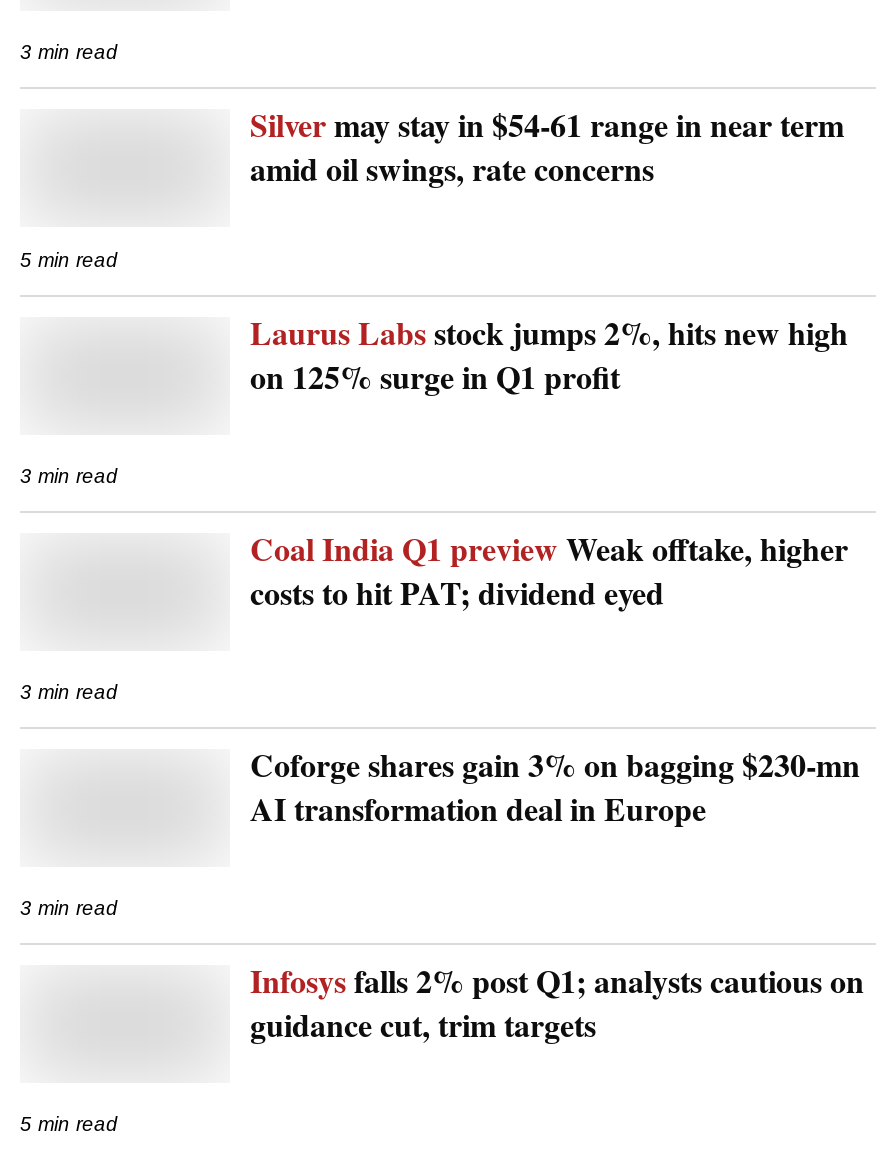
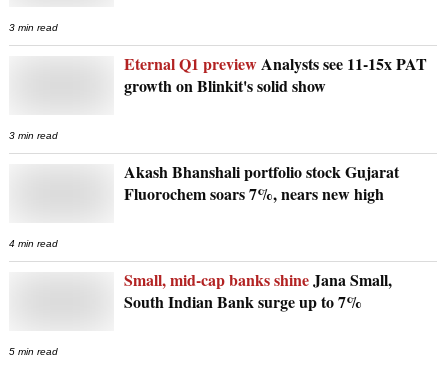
- Silver may stay in $54-61 range in near term
- amid oil swings, rate concerns
- 5 min read
- Laurus Labs stock jumps 2%, hits new high
- on 125% surge in Q1 profit
+ Eternal Q1 preview Analysts see 11-15x PAT
+ growth on Blinkit's solid show

- Coal India Q1 preview Weak offtake, higher
- costs to hit PAT; dividend eyed
- 3 min read
- Coforge shares gain 3% on bagging $230-mn
- AI transformation deal in Europe
- 3 min read
- Infosys falls 2% post Q1; analysts cautious on
- guidance cut, trim targets
+ Akash Bhanshali portfolio stock Gujarat
+ Fluorochem soars 7%, nears new high
+ 4 min read
+ Small, mid-cap banks shine Jana Small,
+ South Indian Bank surge up to 7%
